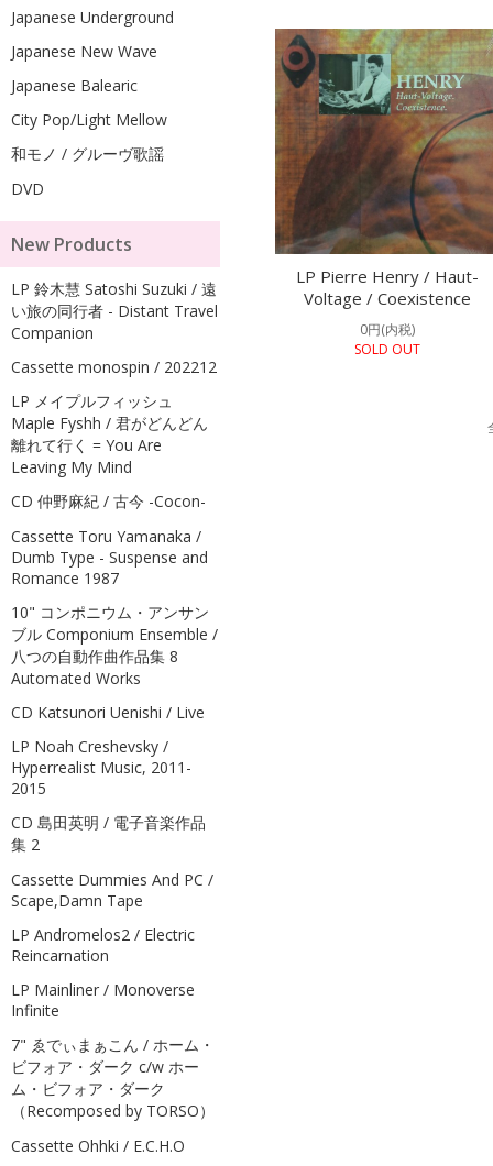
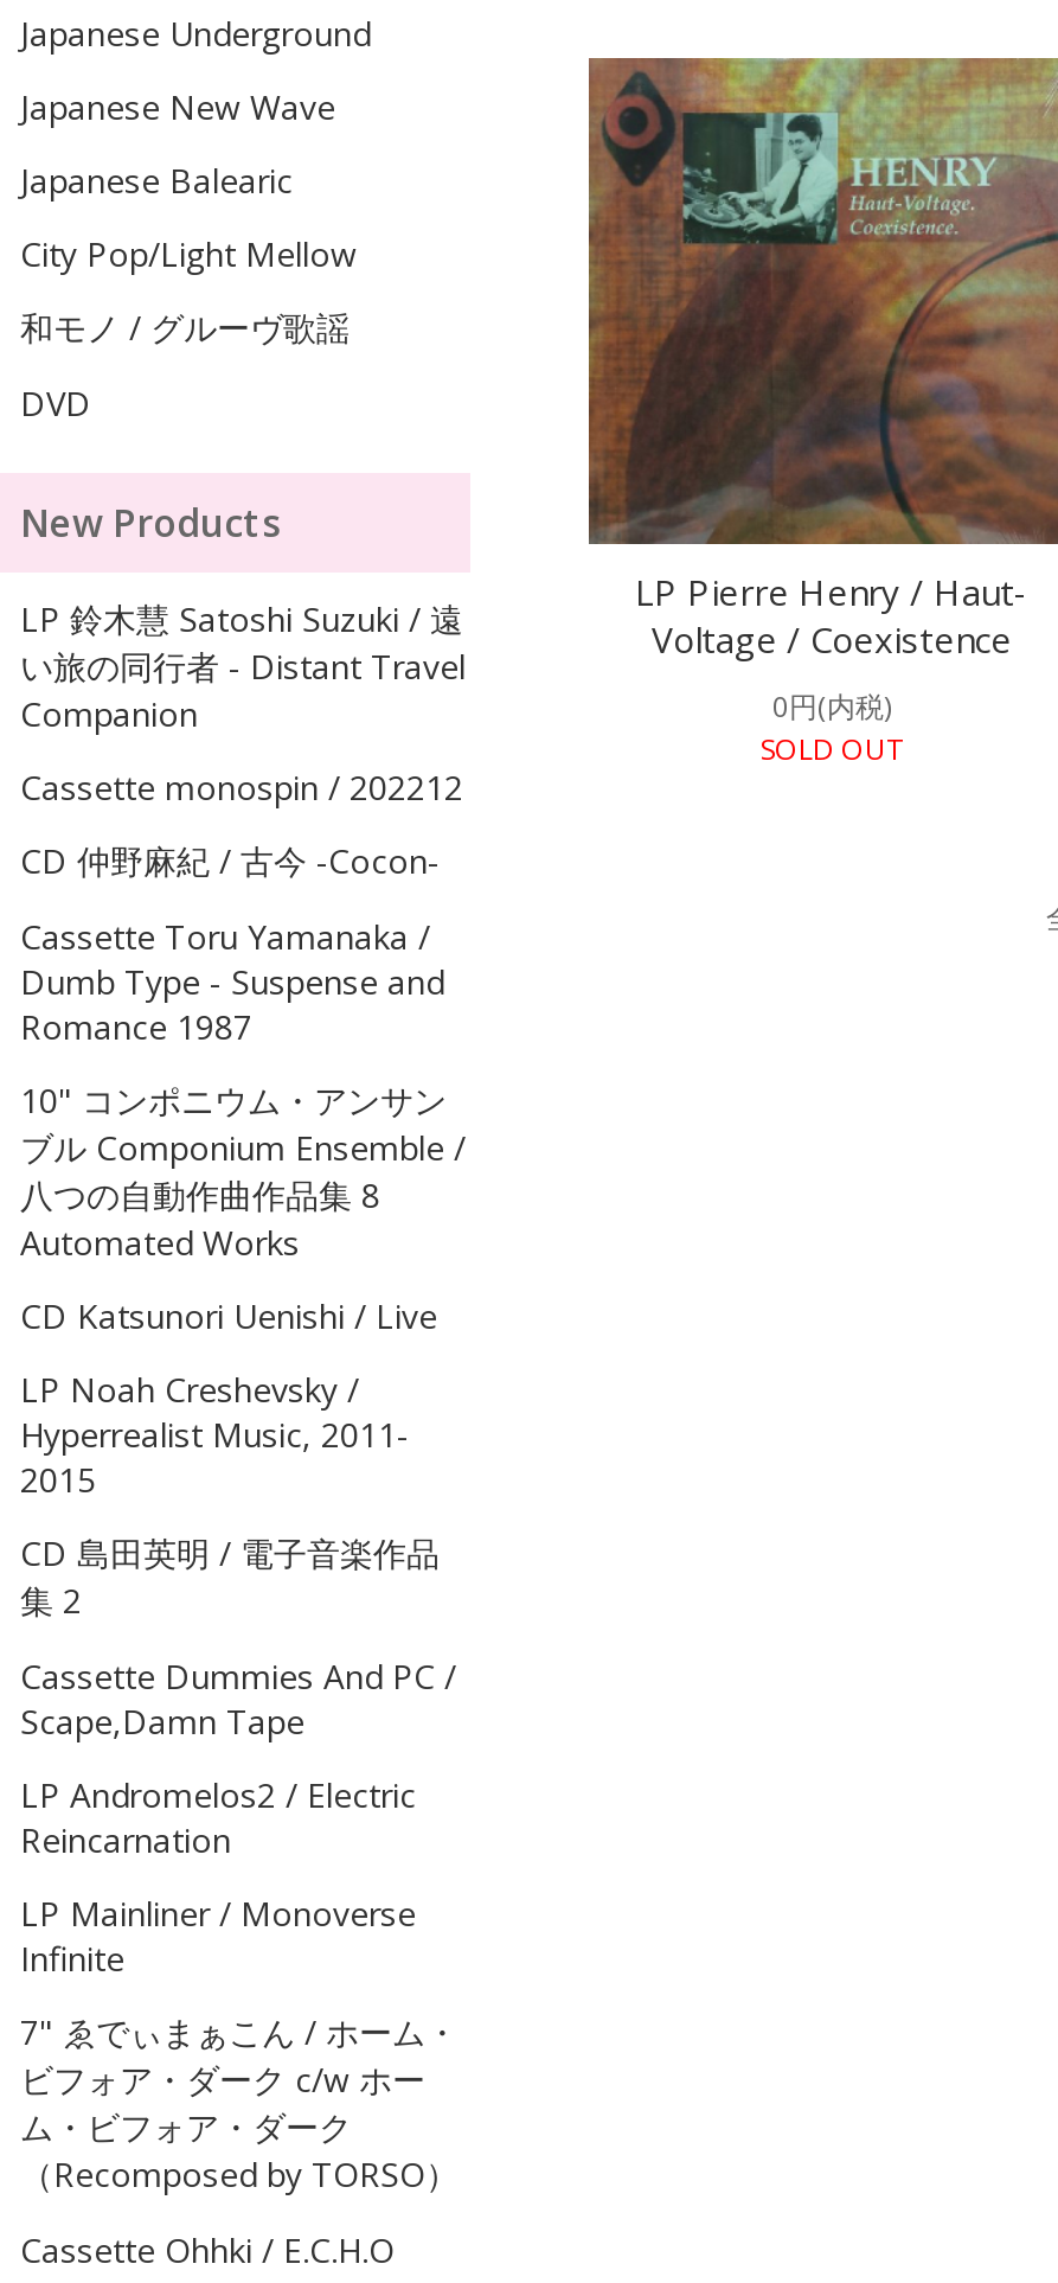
- LP メイプルフィッシュ
- Maple Fyshh / 君がどんどん
- 離れて行く = You Are
- Leaving My Mind
